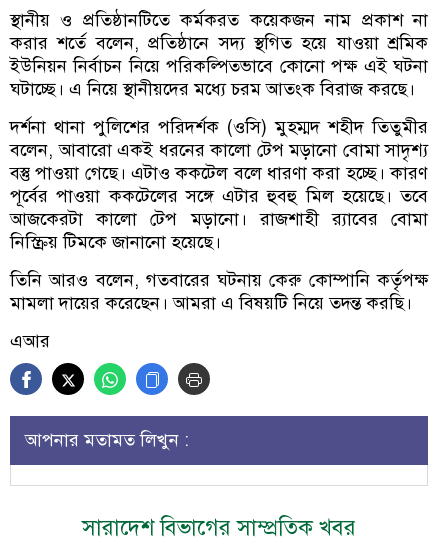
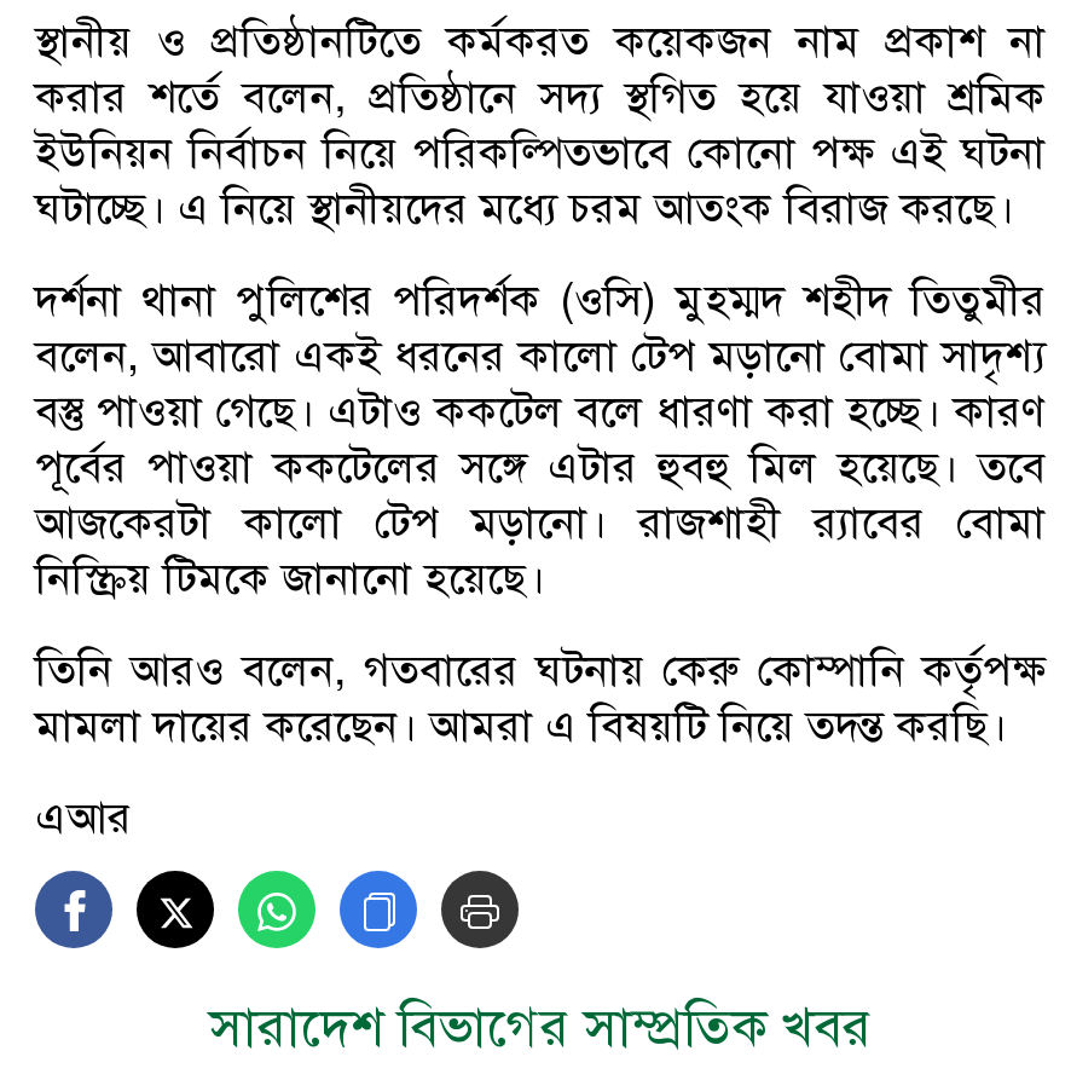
- আপনার মতামত লিখুন :
